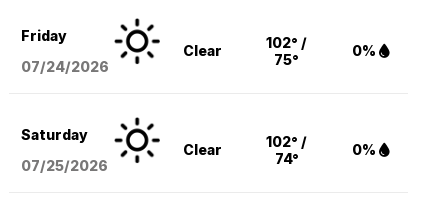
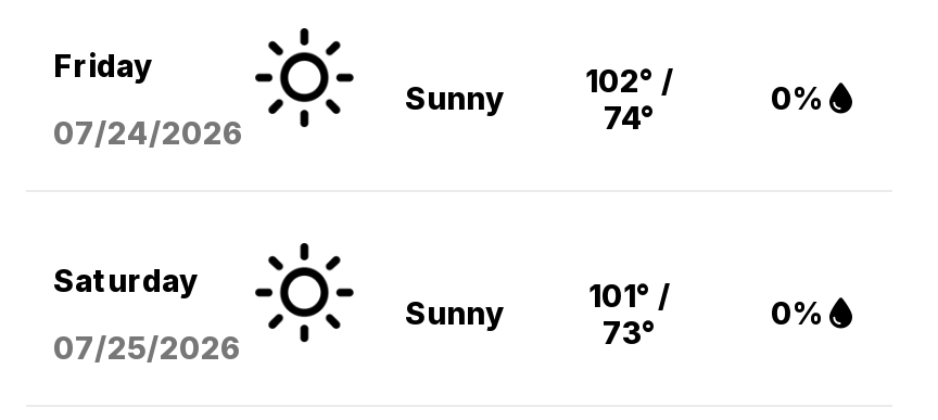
- Clear
+ Sunny

- 75°
+ 74°

- Clear
- 102° /
- 74°
+ Sunny
+ 101° /
+ 73°
